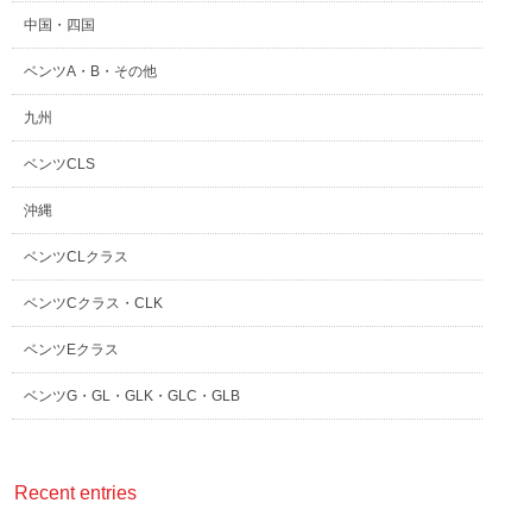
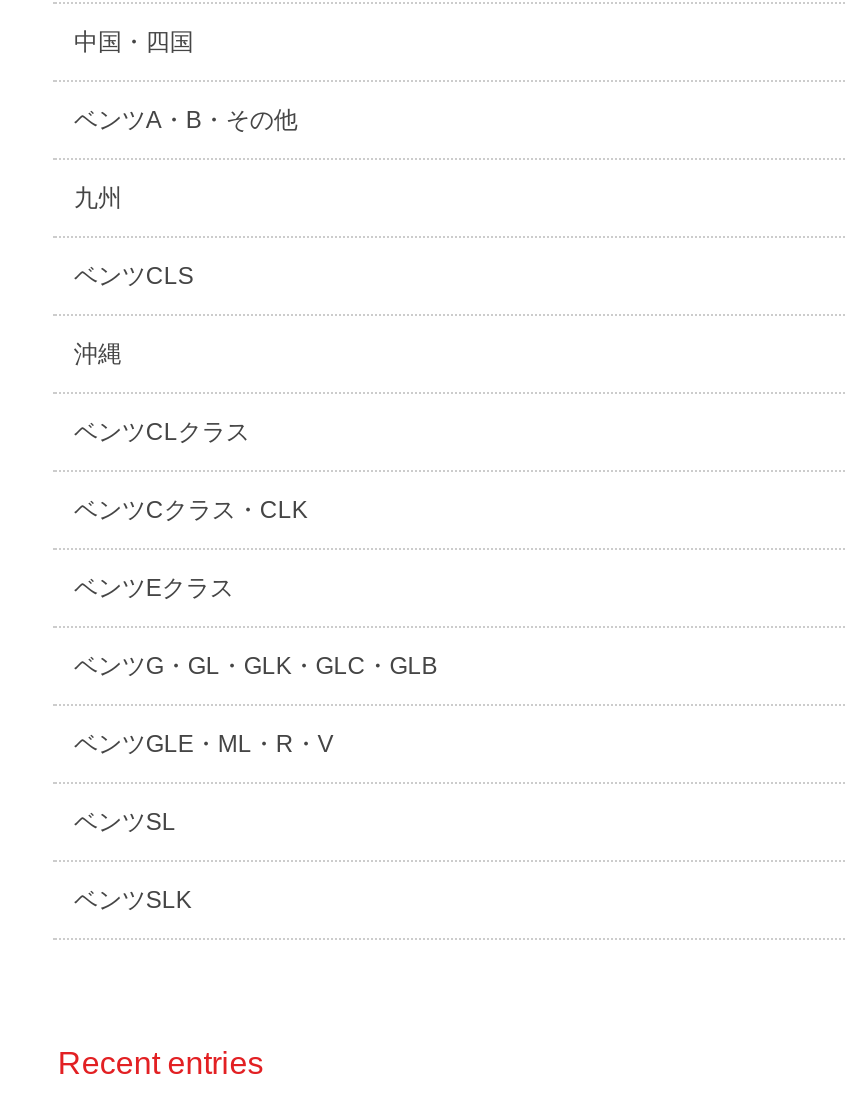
+ ベンツGLE・ML・R・V
+ ベンツSL
+ ベンツSLK
